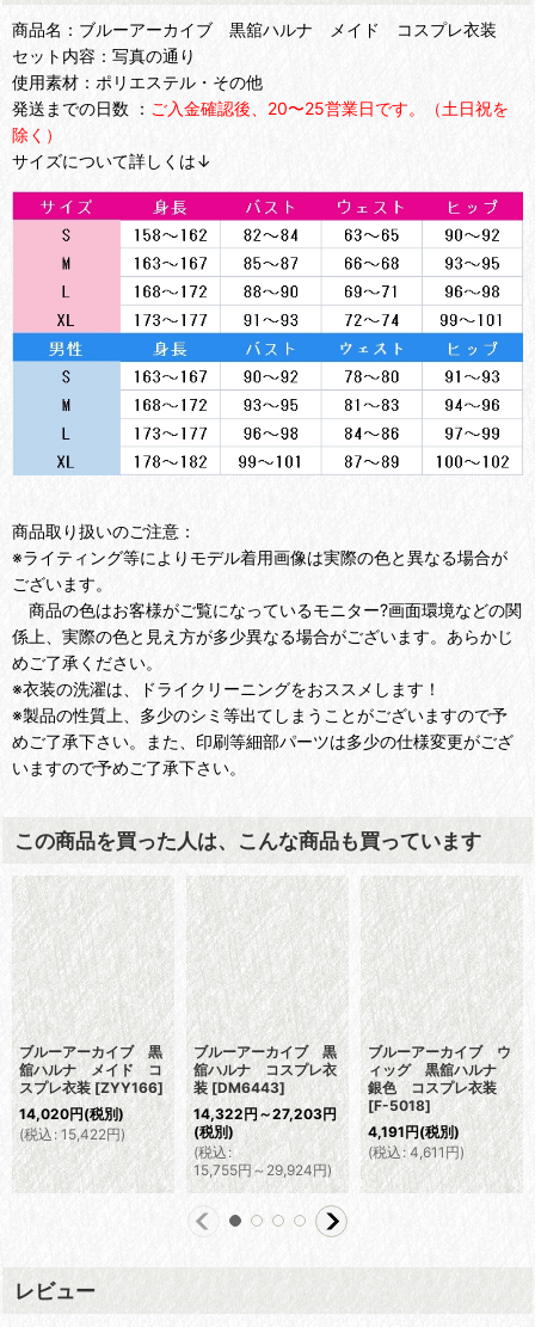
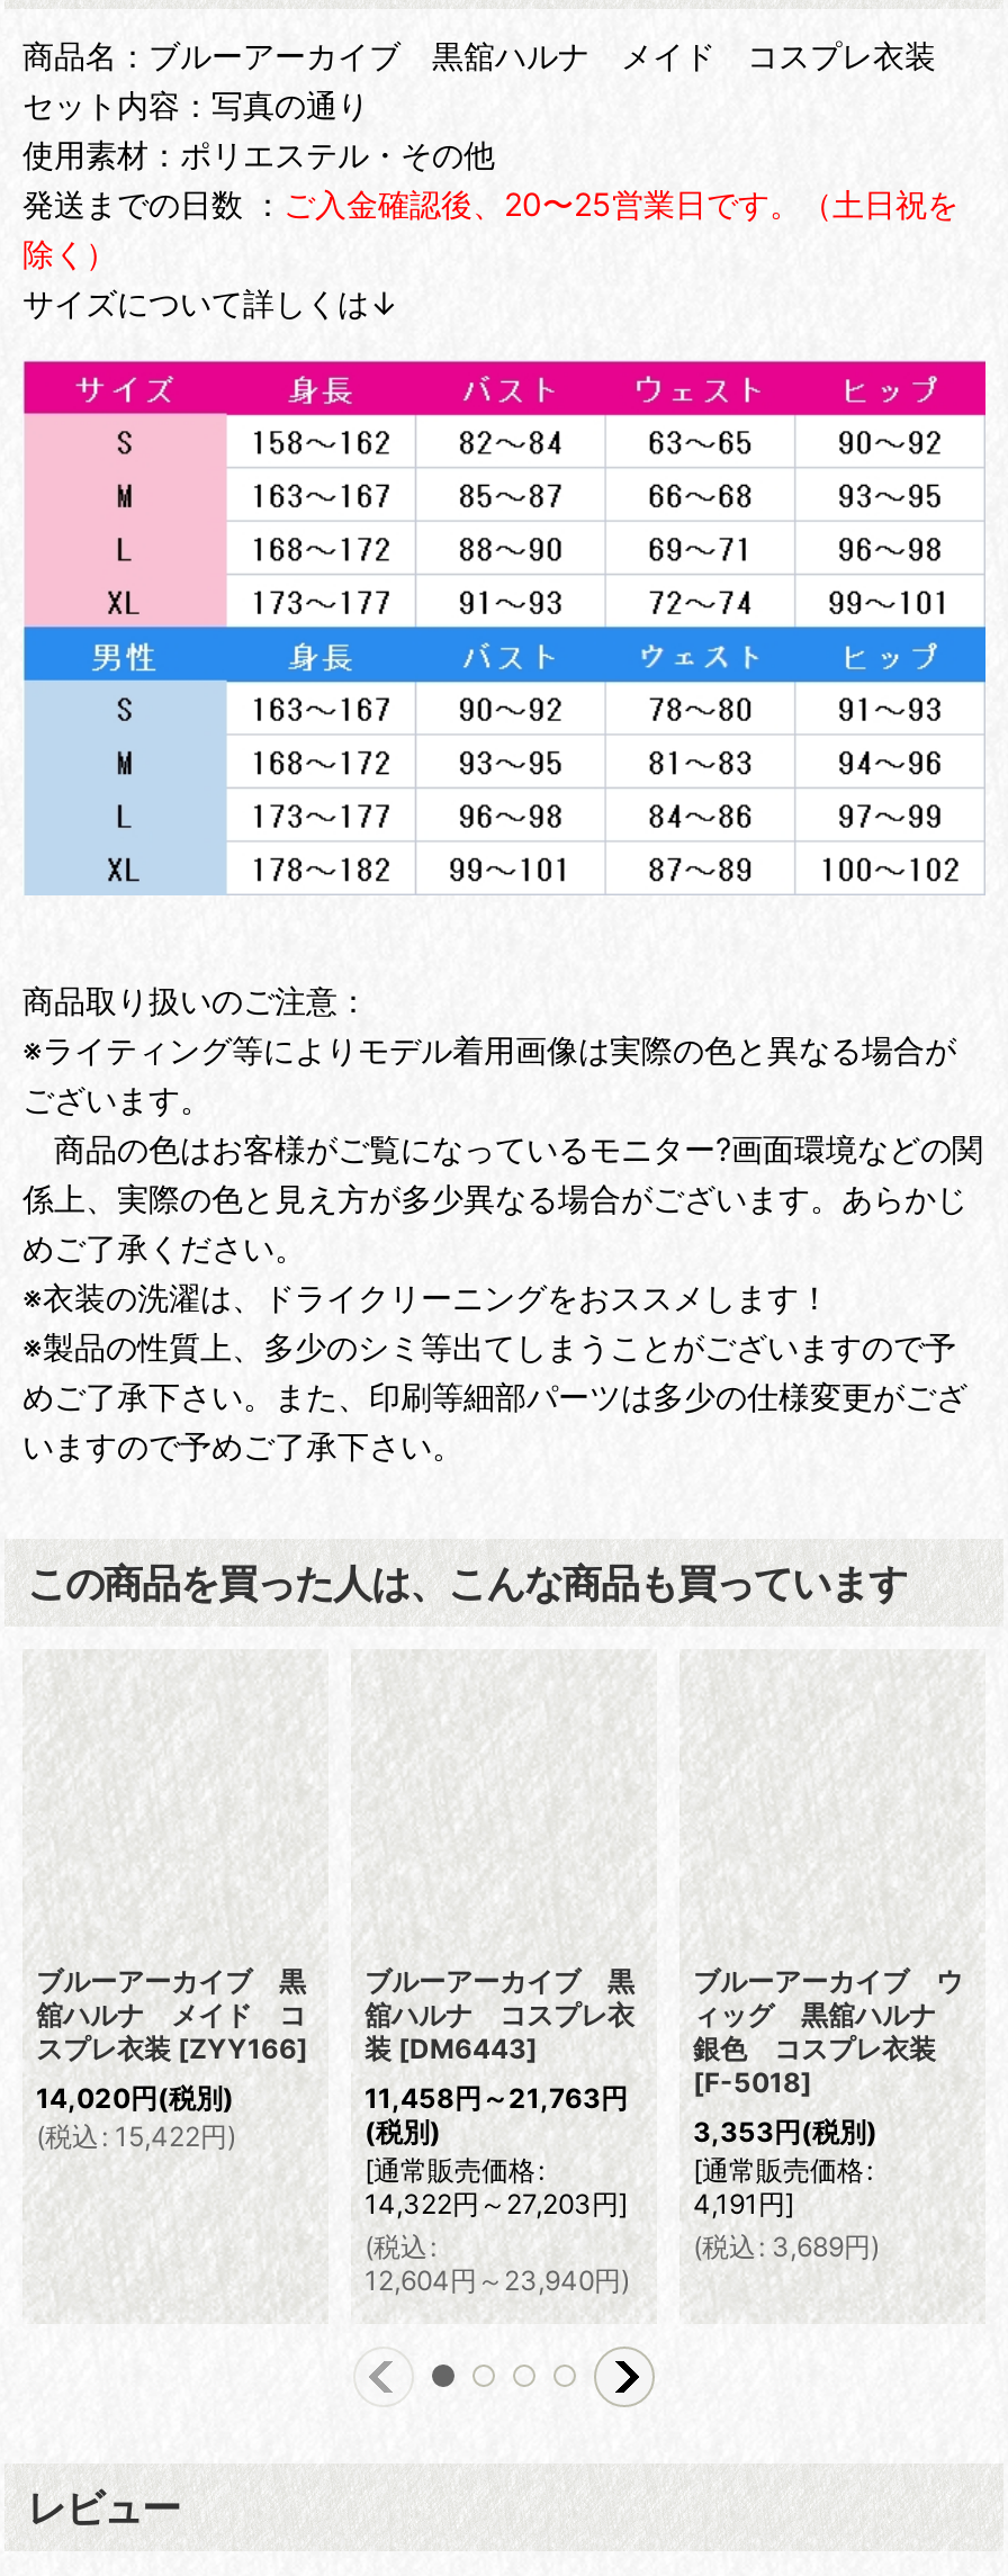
- 14,322円～27,203円 [F-5018]
+ 11,458円～21,763円 [F-5018]

- 4,191円(税別)
- (税込: 4,611円)
+ 3,353円(税別)
+ [通常販売価格:
+ 4,191円]
+ (税込: 3,689円)

+ [通常販売価格:
+ 14,322円～27,203円]

- 15,755円～29,924円)
+ 12,604円～23,940円)
